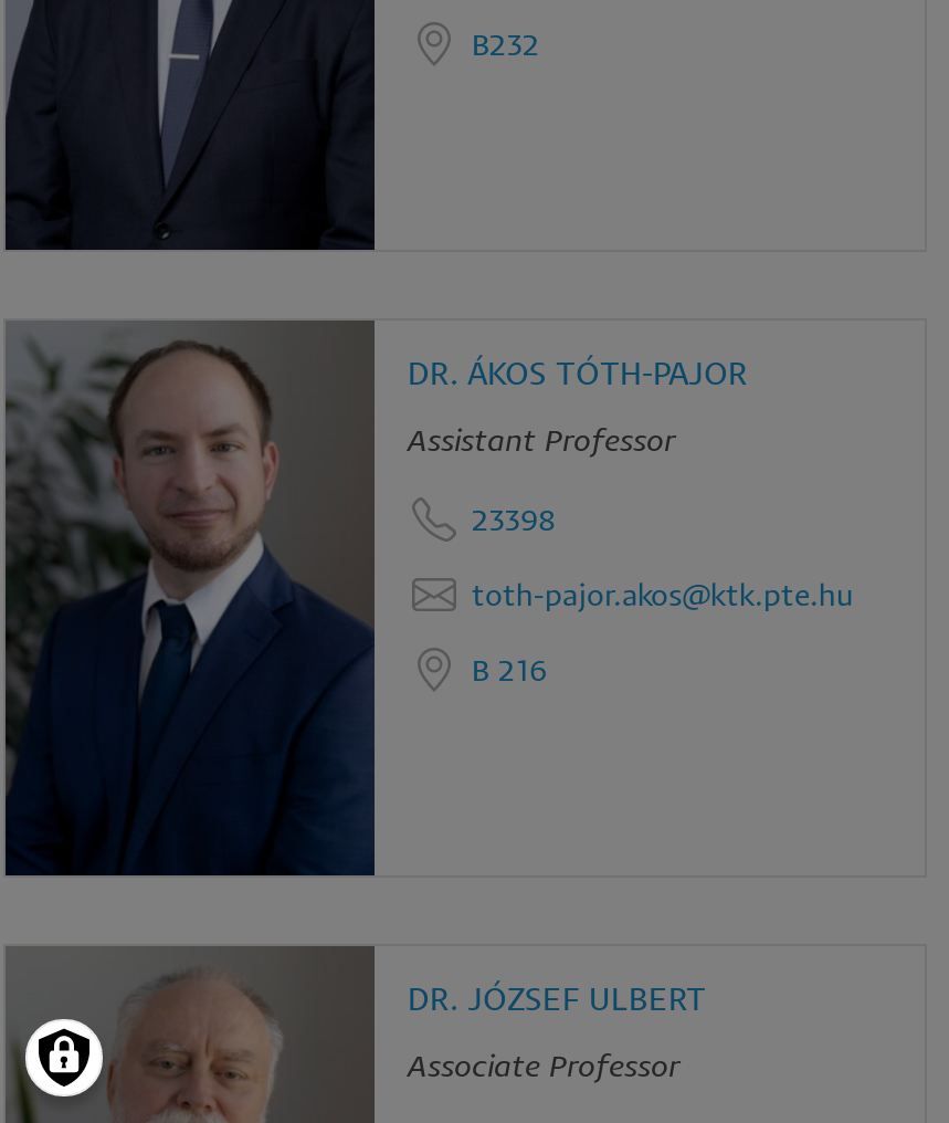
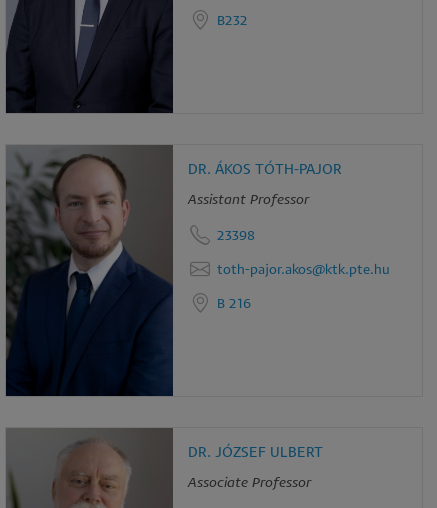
- [image]
